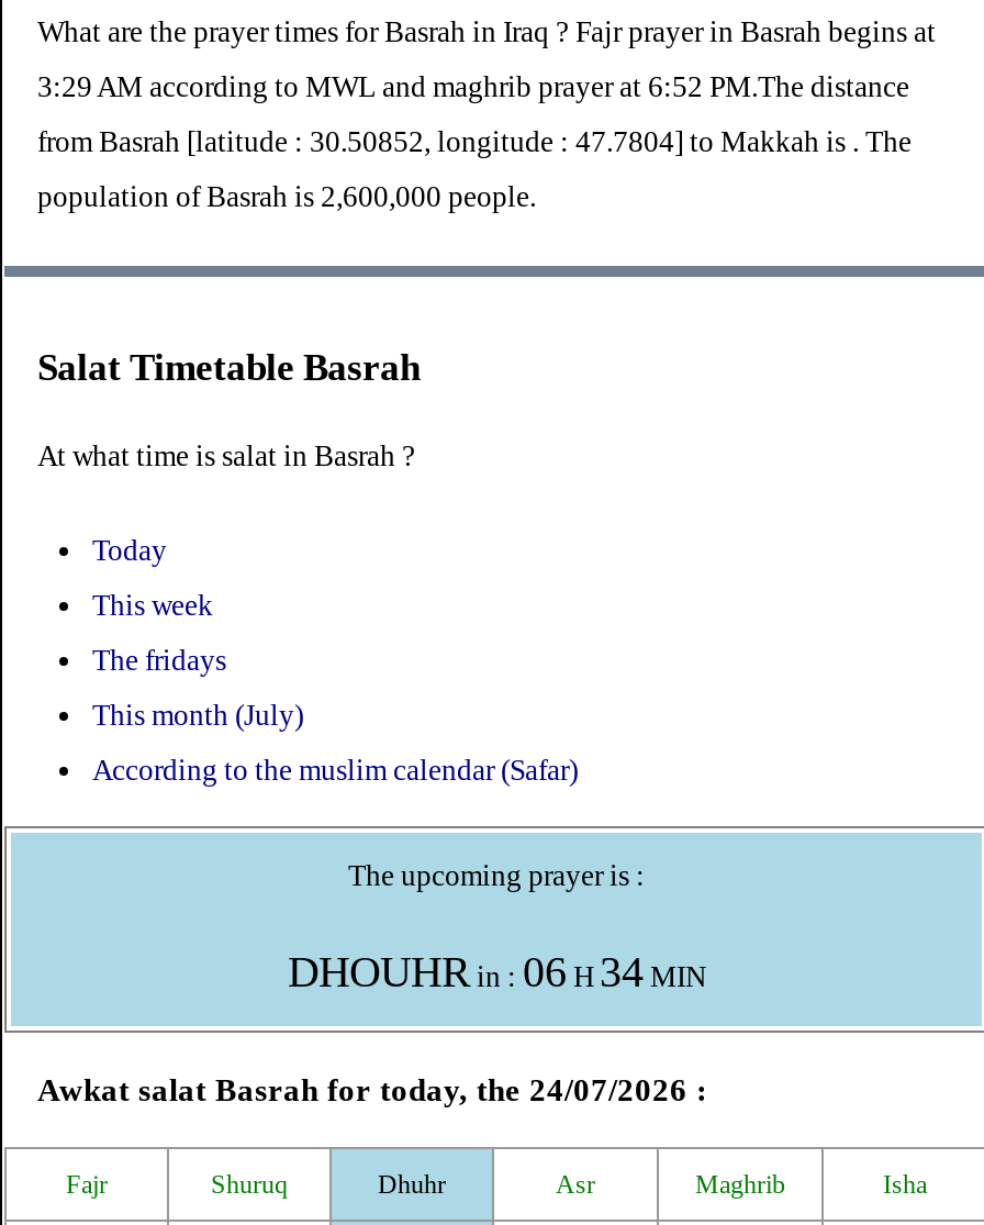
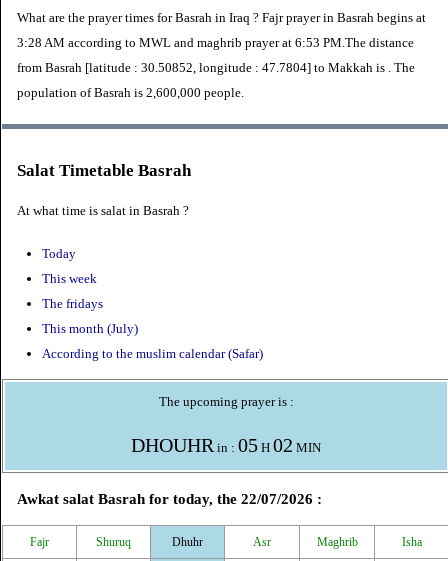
- 3:29 AM according to MWL and maghrib prayer at 6:52 PM.The distance
+ 3:28 AM according to MWL and maghrib prayer at 6:53 PM.The distance

- DHOUHR in : 06 H34MIN
+ DHOUHR in : 05 H02MIN

- Awkat salat Basrah for today, the 24/07/2026 :
+ Awkat salat Basrah for today, the 22/07/2026 :
